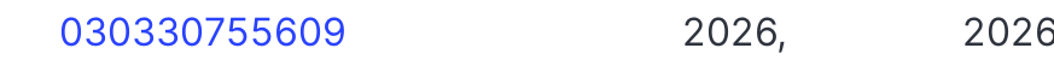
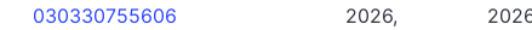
- 030330755609
+ 030330755606
